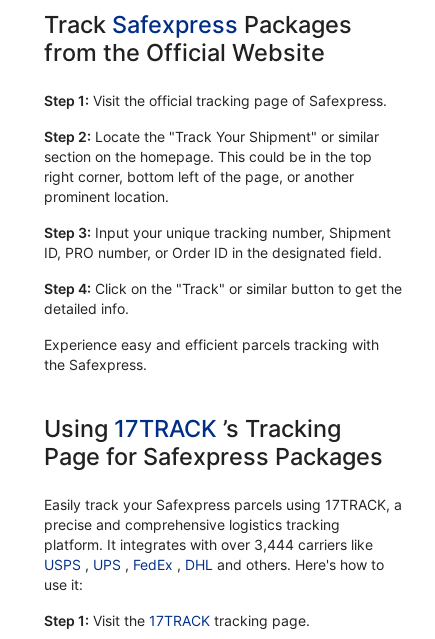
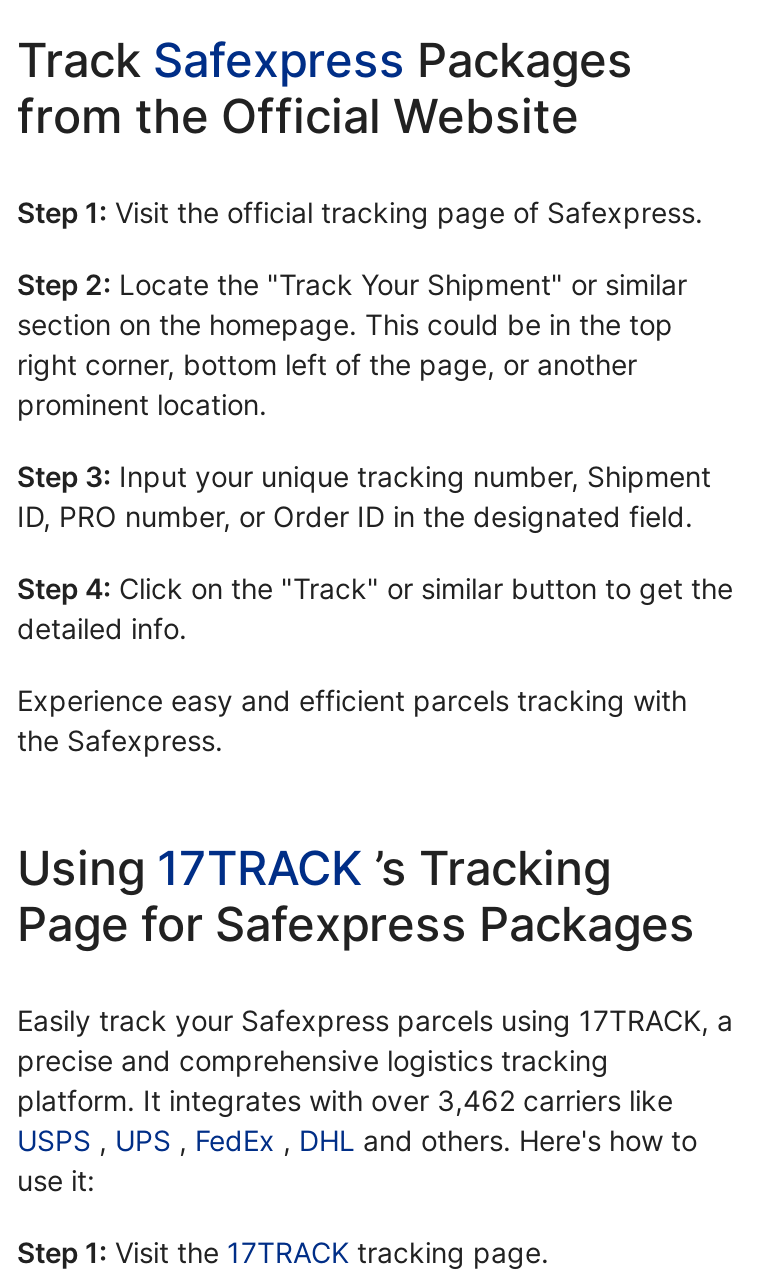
- platform. It integrates with over 3,444 carriers like
+ platform. It integrates with over 3,462 carriers like
